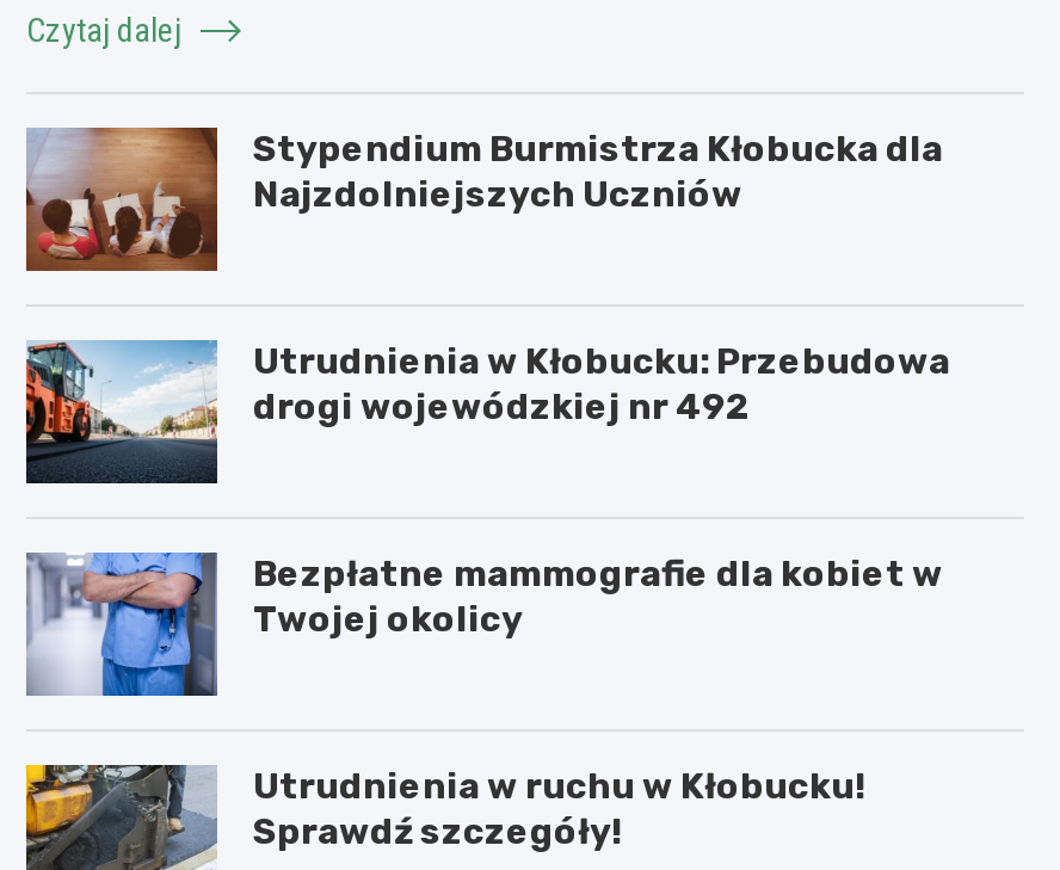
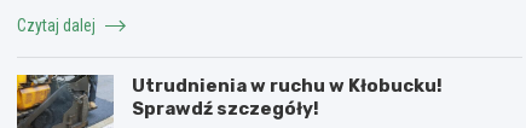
- [image]
- Stypendium Burmistrza Kłobucka dla
- Najzdolniejszych Uczniów

- [image]
- Utrudnienia w Kłobucku: Przebudowa
- drogi wojewódzkiej nr 492

- [image]
- Bezpłatne mammografie dla kobiet w
- Twojej okolicy
